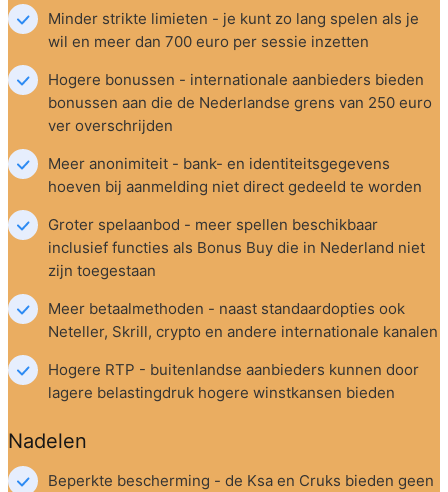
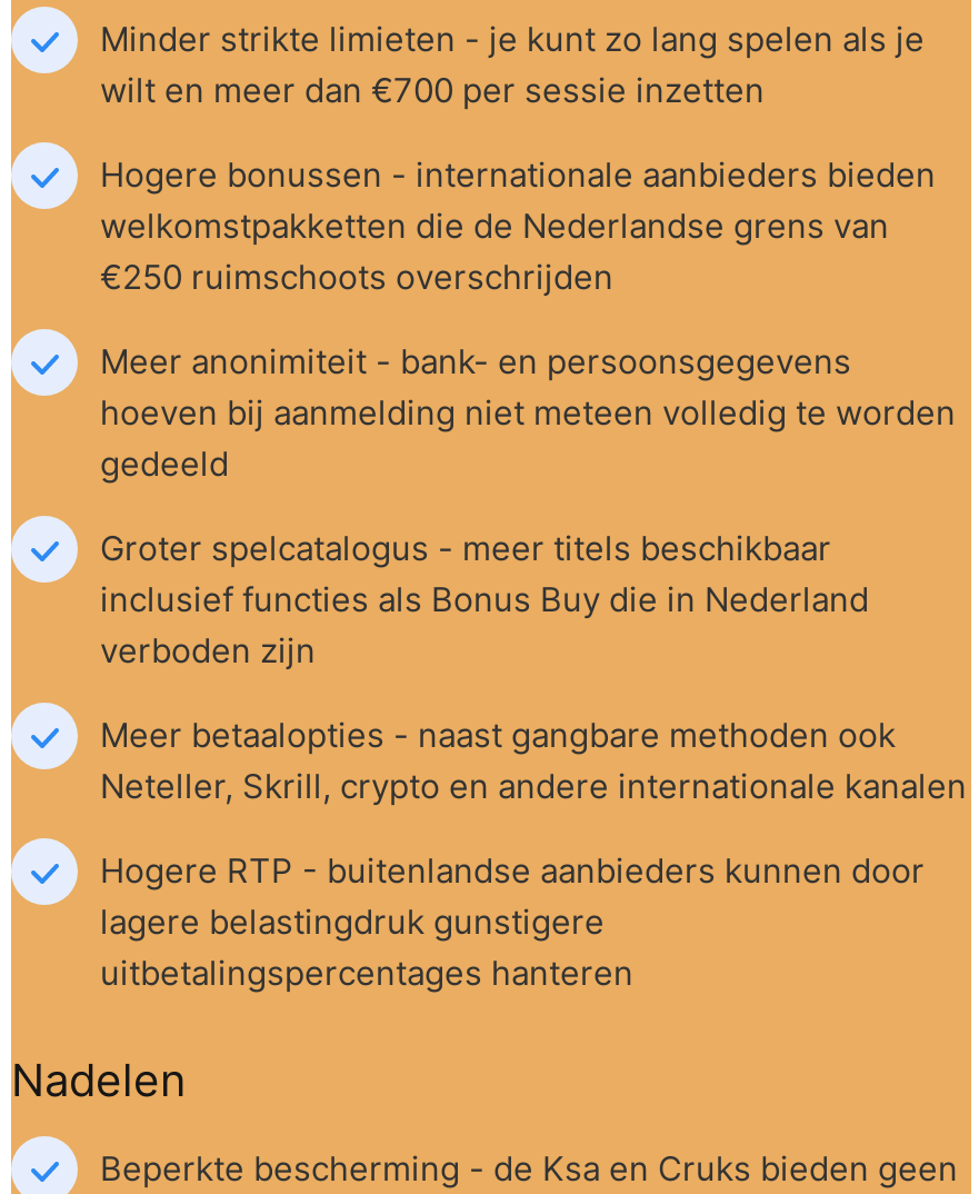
- wil en meer dan 700 euro per sessie inzetten
+ wilt en meer dan €700 per sessie inzetten

- bonussen aan die de Nederlandse grens van 250 euro
- ver overschrijden
+ welkomstpakketten die de Nederlandse grens van
+ €250 ruimschoots overschrijden

- Meer anonimiteit - bank- en identiteitsgegevens
- hoeven bij aanmelding niet direct gedeeld te worden
+ Meer anonimiteit - bank- en persoonsgegevens
+ hoeven bij aanmelding niet meteen volledig te worden
+ gedeeld

- Groter spelaanbod - meer spellen beschikbaar
- inclusief functies als Bonus Buy die in Nederland niet
- zijn toegestaan
+ Groter spelcatalogus - meer titels beschikbaar
+ inclusief functies als Bonus Buy die in Nederland
+ verboden zijn

- Meer betaalmethoden - naast standaardopties ook
+ Meer betaalopties - naast gangbare methoden ook

- lagere belastingdruk hogere winstkansen bieden
+ lagere belastingdruk gunstigere
+ uitbetalingspercentages hanteren
